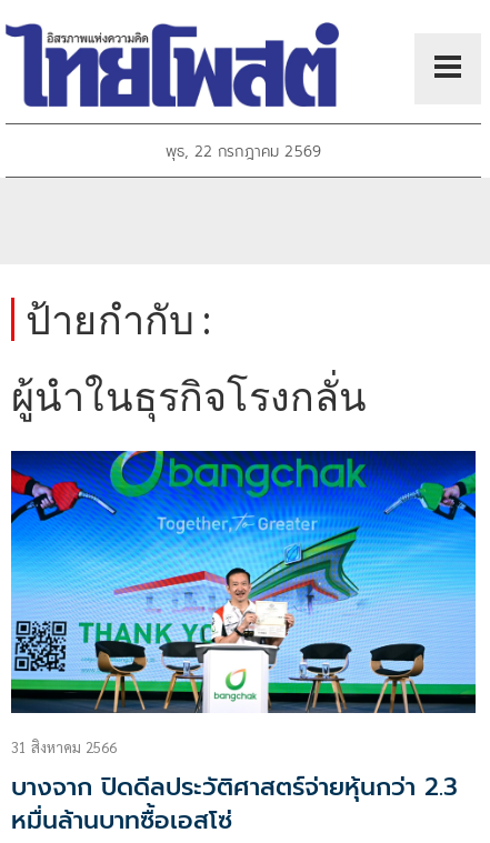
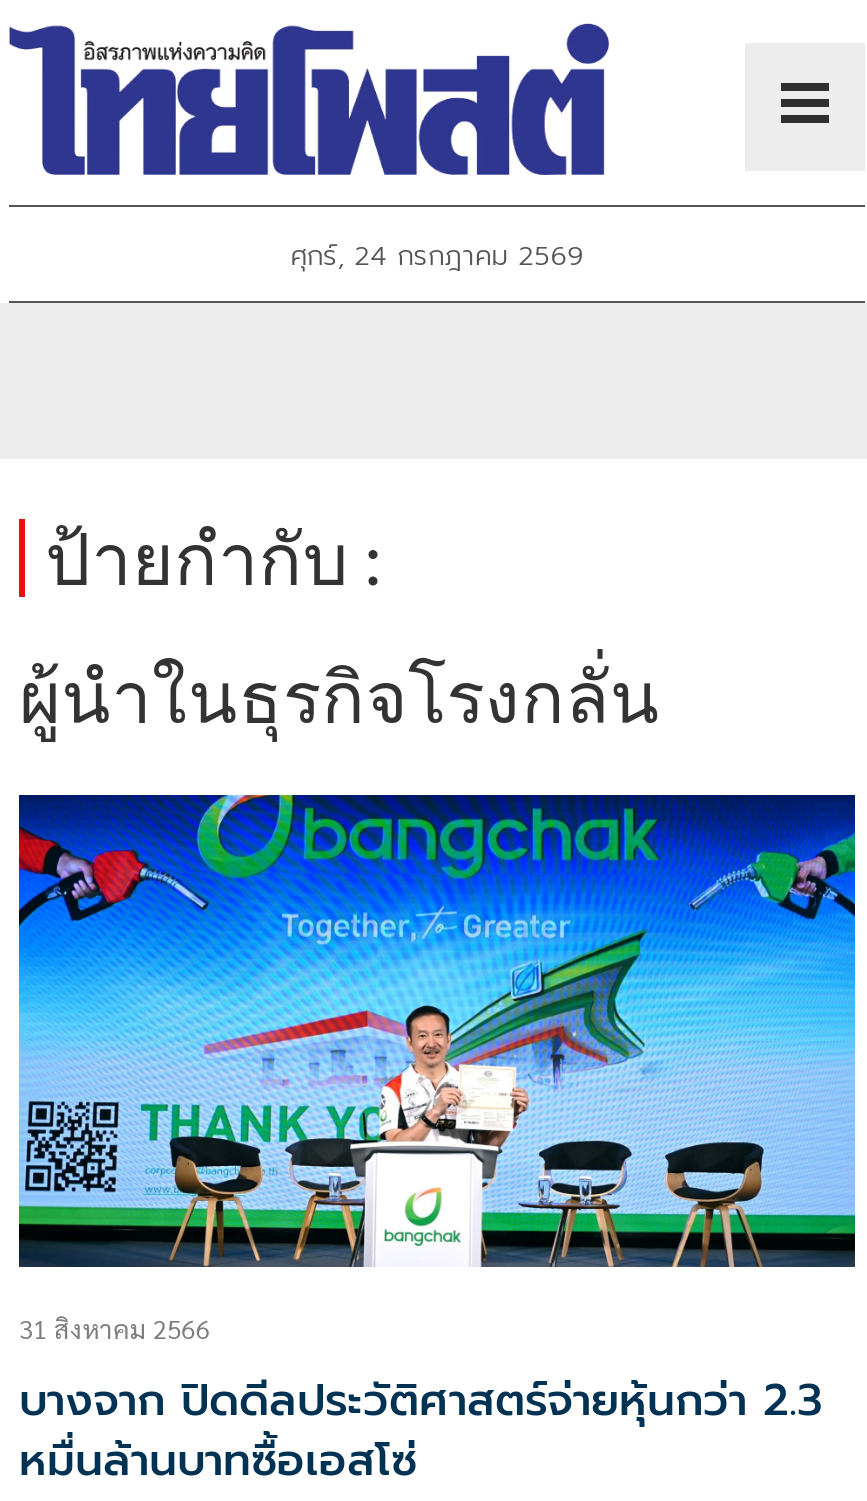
- พุธ, 22 กรกฎาคม 2569
+ ศุกร์, 24 กรกฎาคม 2569
